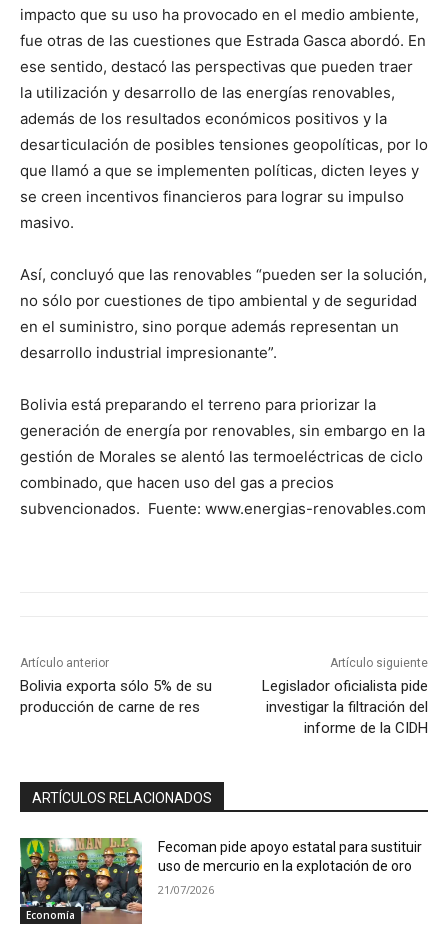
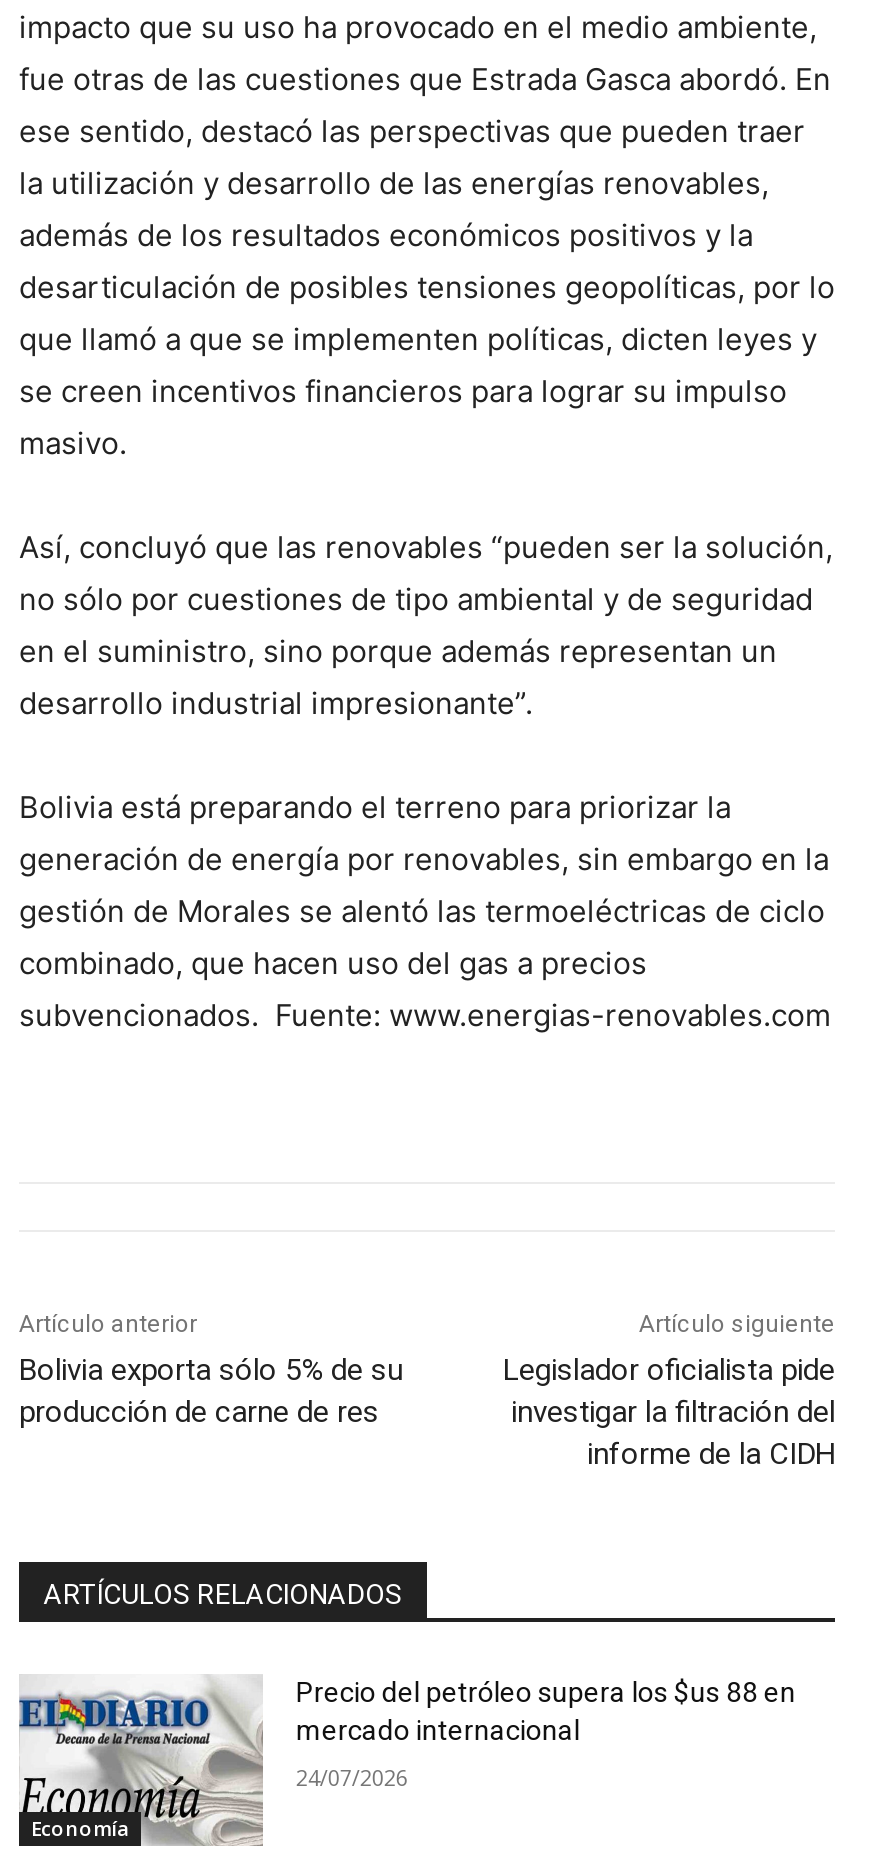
- [image]
- Fecoman pide apoyo estatal para sustituir
- uso de mercurio en la explotación de oro
+ [image]
+ Precio del petróleo supera los $us 88 en
+ mercado internacional

- 21/07/2026
+ 24/07/2026
